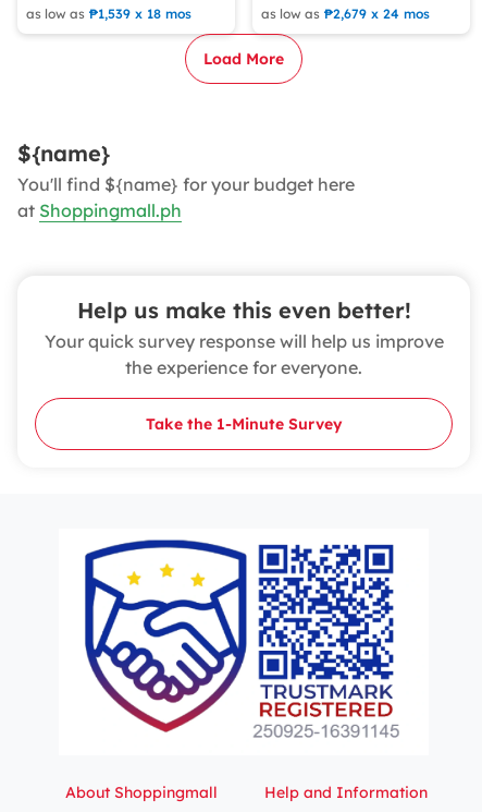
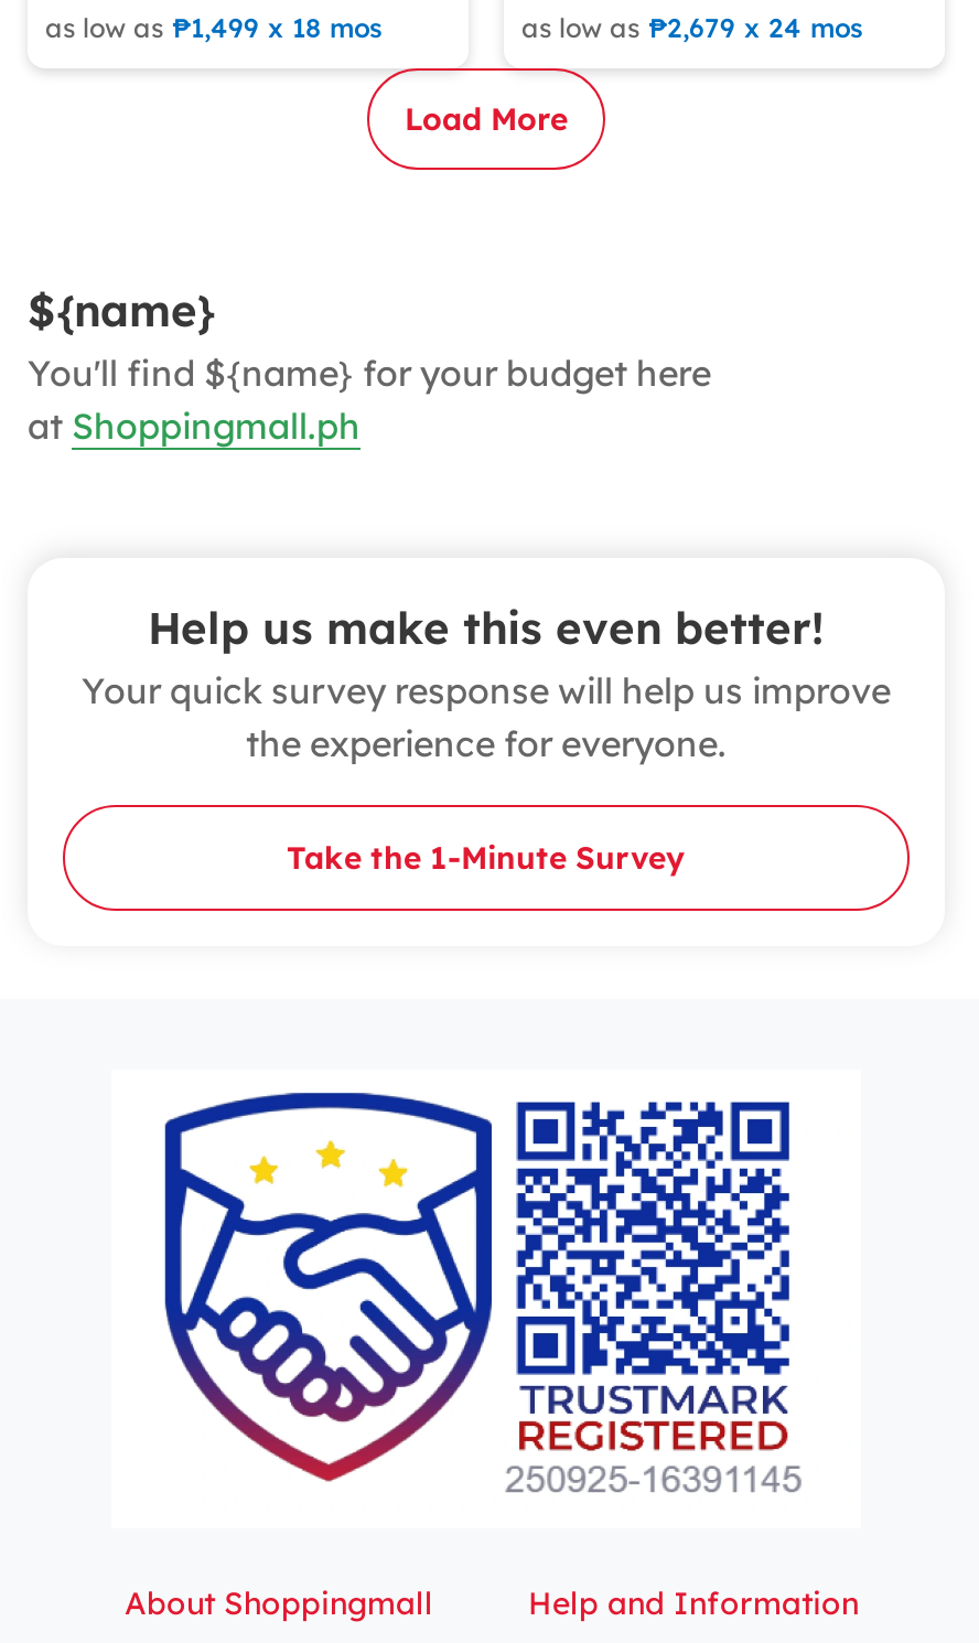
- as low as ₱1,539 x 18 mos
+ as low as ₱1,499 x 18 mos
